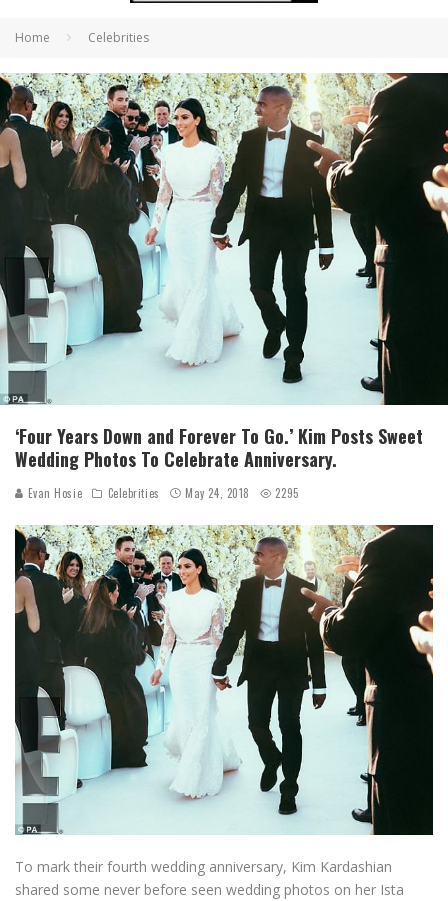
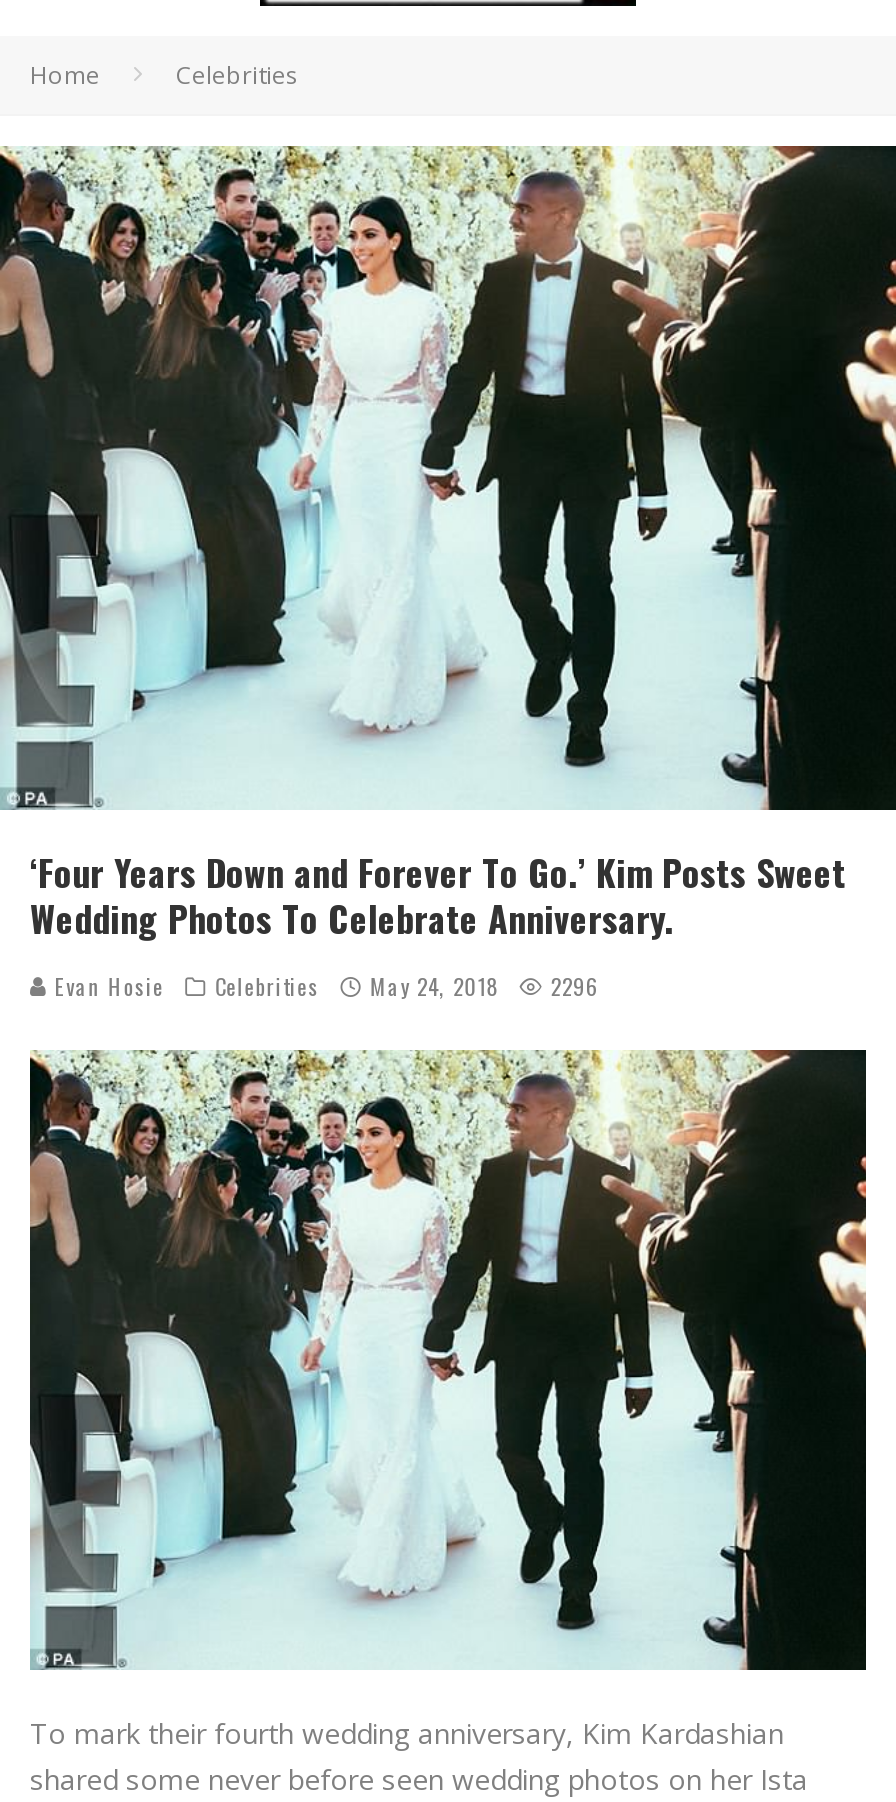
- Evan Hosie Celebrities May 24, 2018 2295
+ Evan Hosie Celebrities May 24, 2018 2296
